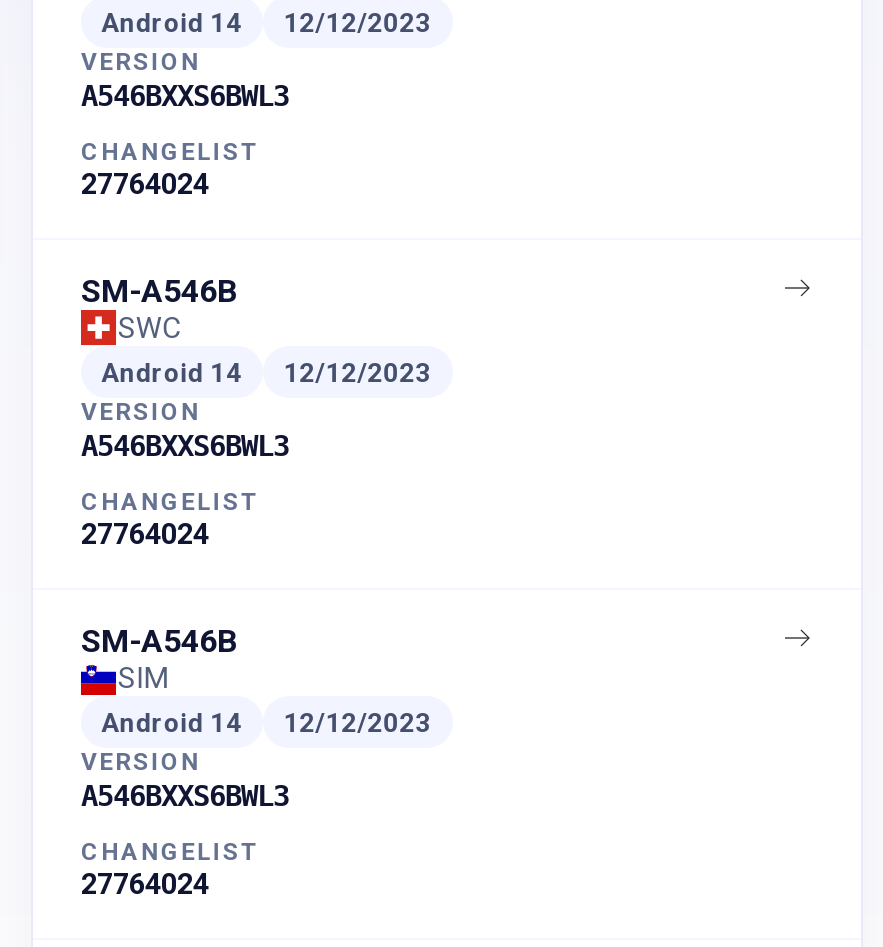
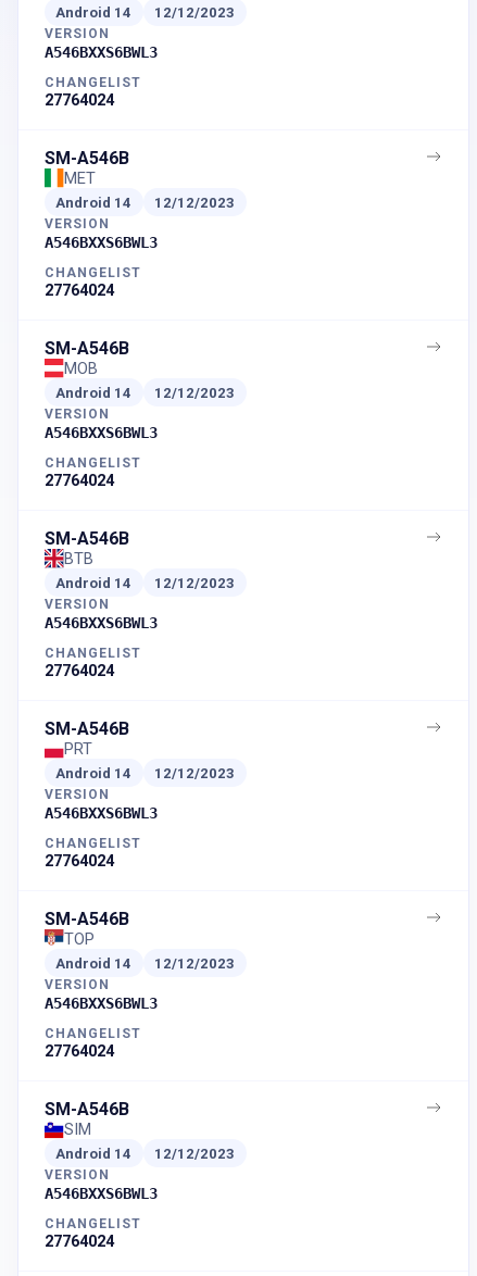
- SWC
+ MET
+ Android 14
+ 12/12/2023
+ VERSION
+ A546BXXS6BWL3
+ CHANGELIST
+ 27764024
+ SM-A546B
+ MOB
+ Android 14
+ 12/12/2023
+ VERSION
+ A546BXXS6BWL3
+ CHANGELIST
+ 27764024
+ SM-A546B
+ BTB
+ Android 14
+ 12/12/2023
+ VERSION
+ A546BXXS6BWL3
+ CHANGELIST
+ 27764024
+ SM-A546B
+ PRT
+ Android 14
+ 12/12/2023
+ VERSION
+ A546BXXS6BWL3
+ CHANGELIST
+ 27764024
+ SM-A546B
+ TOP
